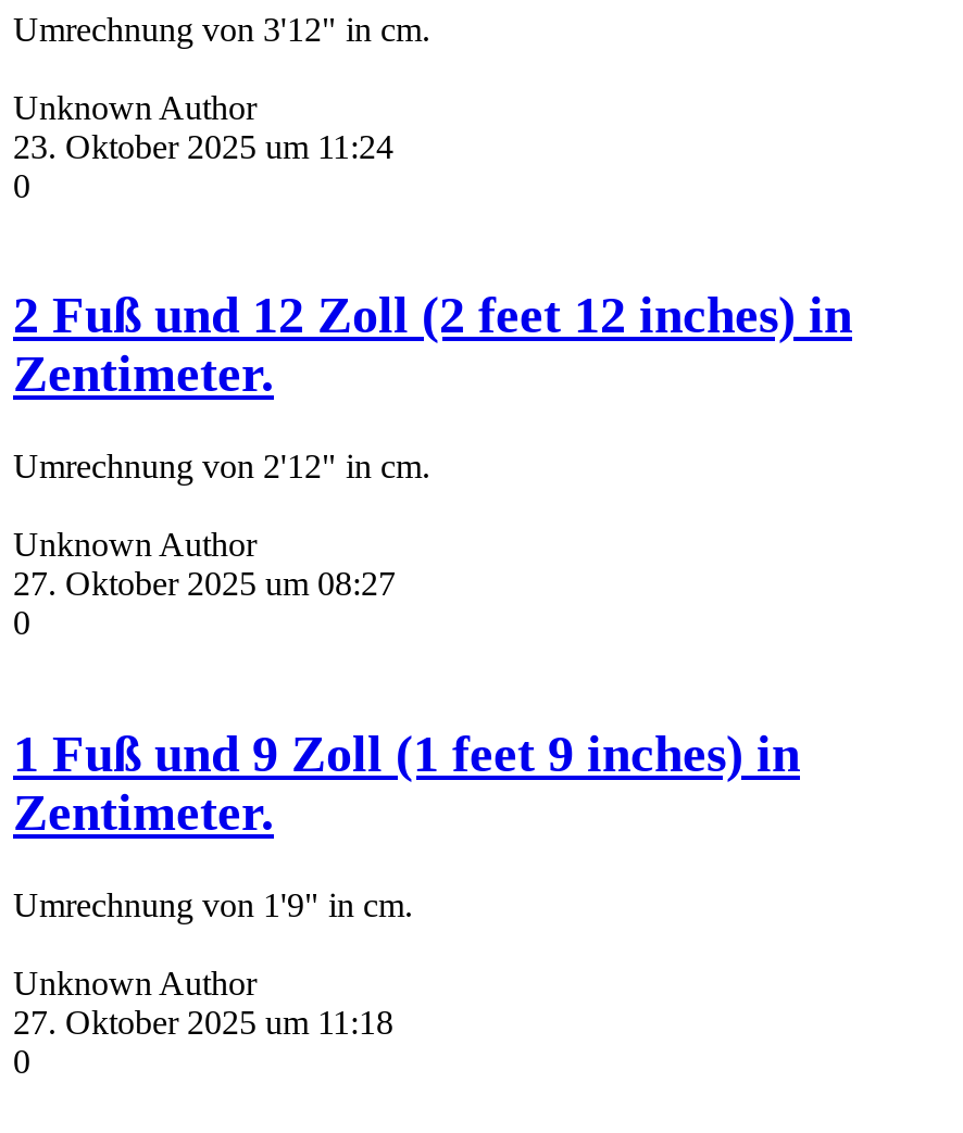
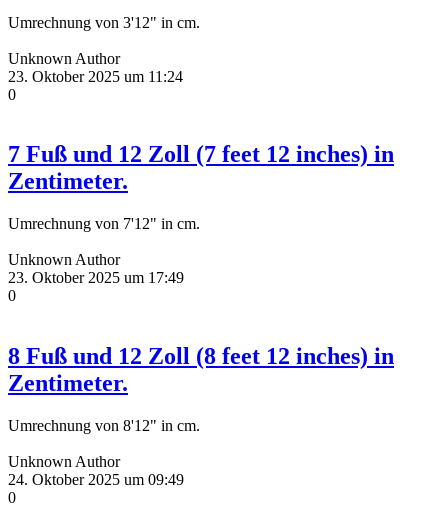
- 2 Fuß und 12 Zoll (2 feet 12 inches) in
+ 7 Fuß und 12 Zoll (7 feet 12 inches) in

- Umrechnung von 2'12" in cm.
+ Umrechnung von 7'12" in cm.

- 27. Oktober 2025 um 08:27
+ 23. Oktober 2025 um 17:49

- 1 Fuß und 9 Zoll (1 feet 9 inches) in
+ 8 Fuß und 12 Zoll (8 feet 12 inches) in

- Umrechnung von 1'9" in cm.
+ Umrechnung von 8'12" in cm.

- 27. Oktober 2025 um 11:18
+ 24. Oktober 2025 um 09:49
